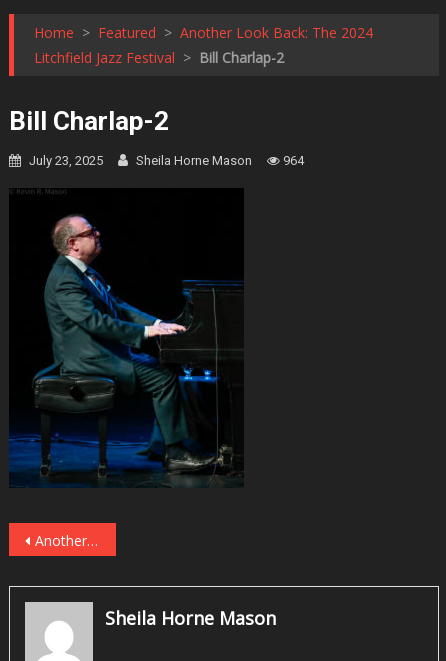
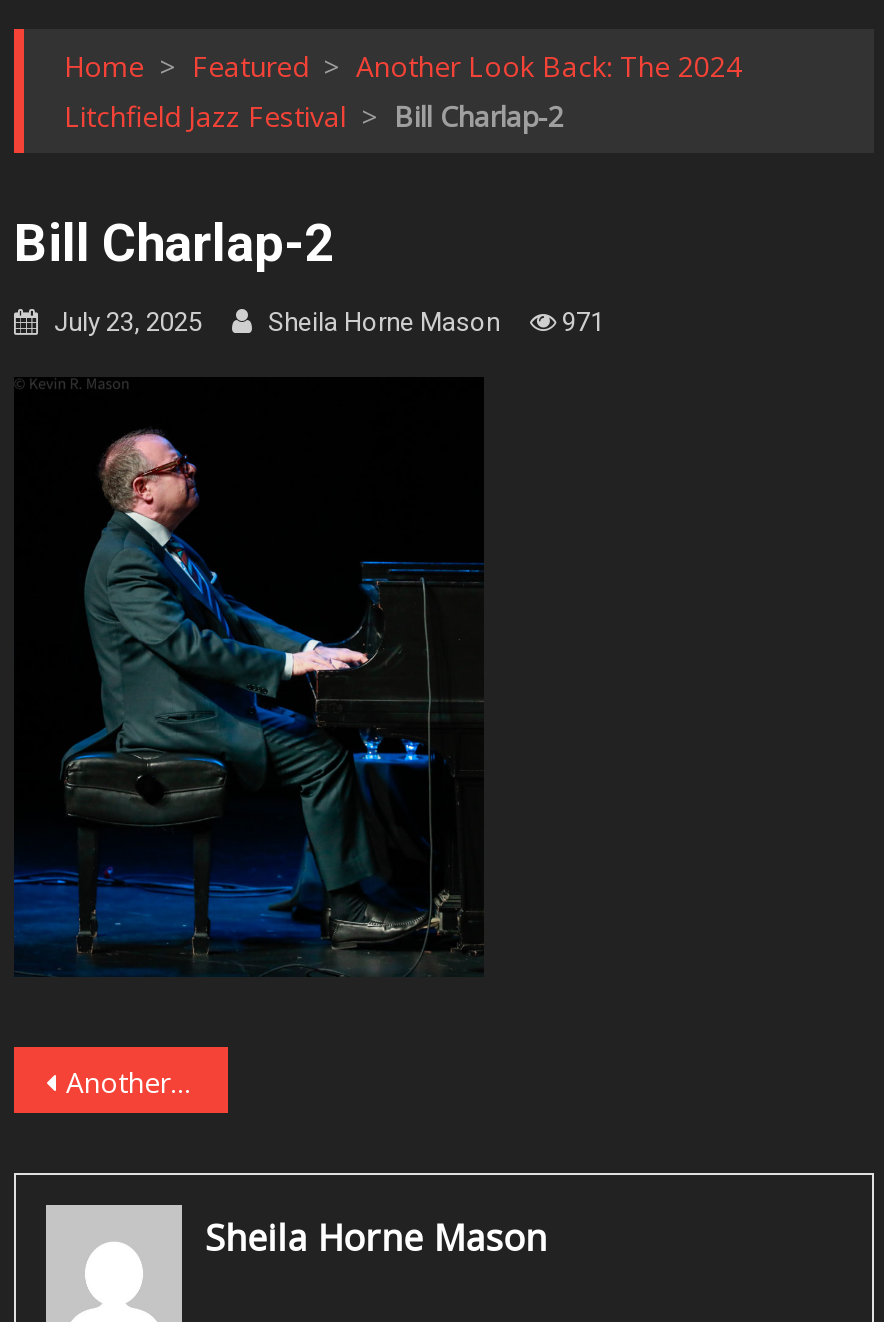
- 964
+ 971
